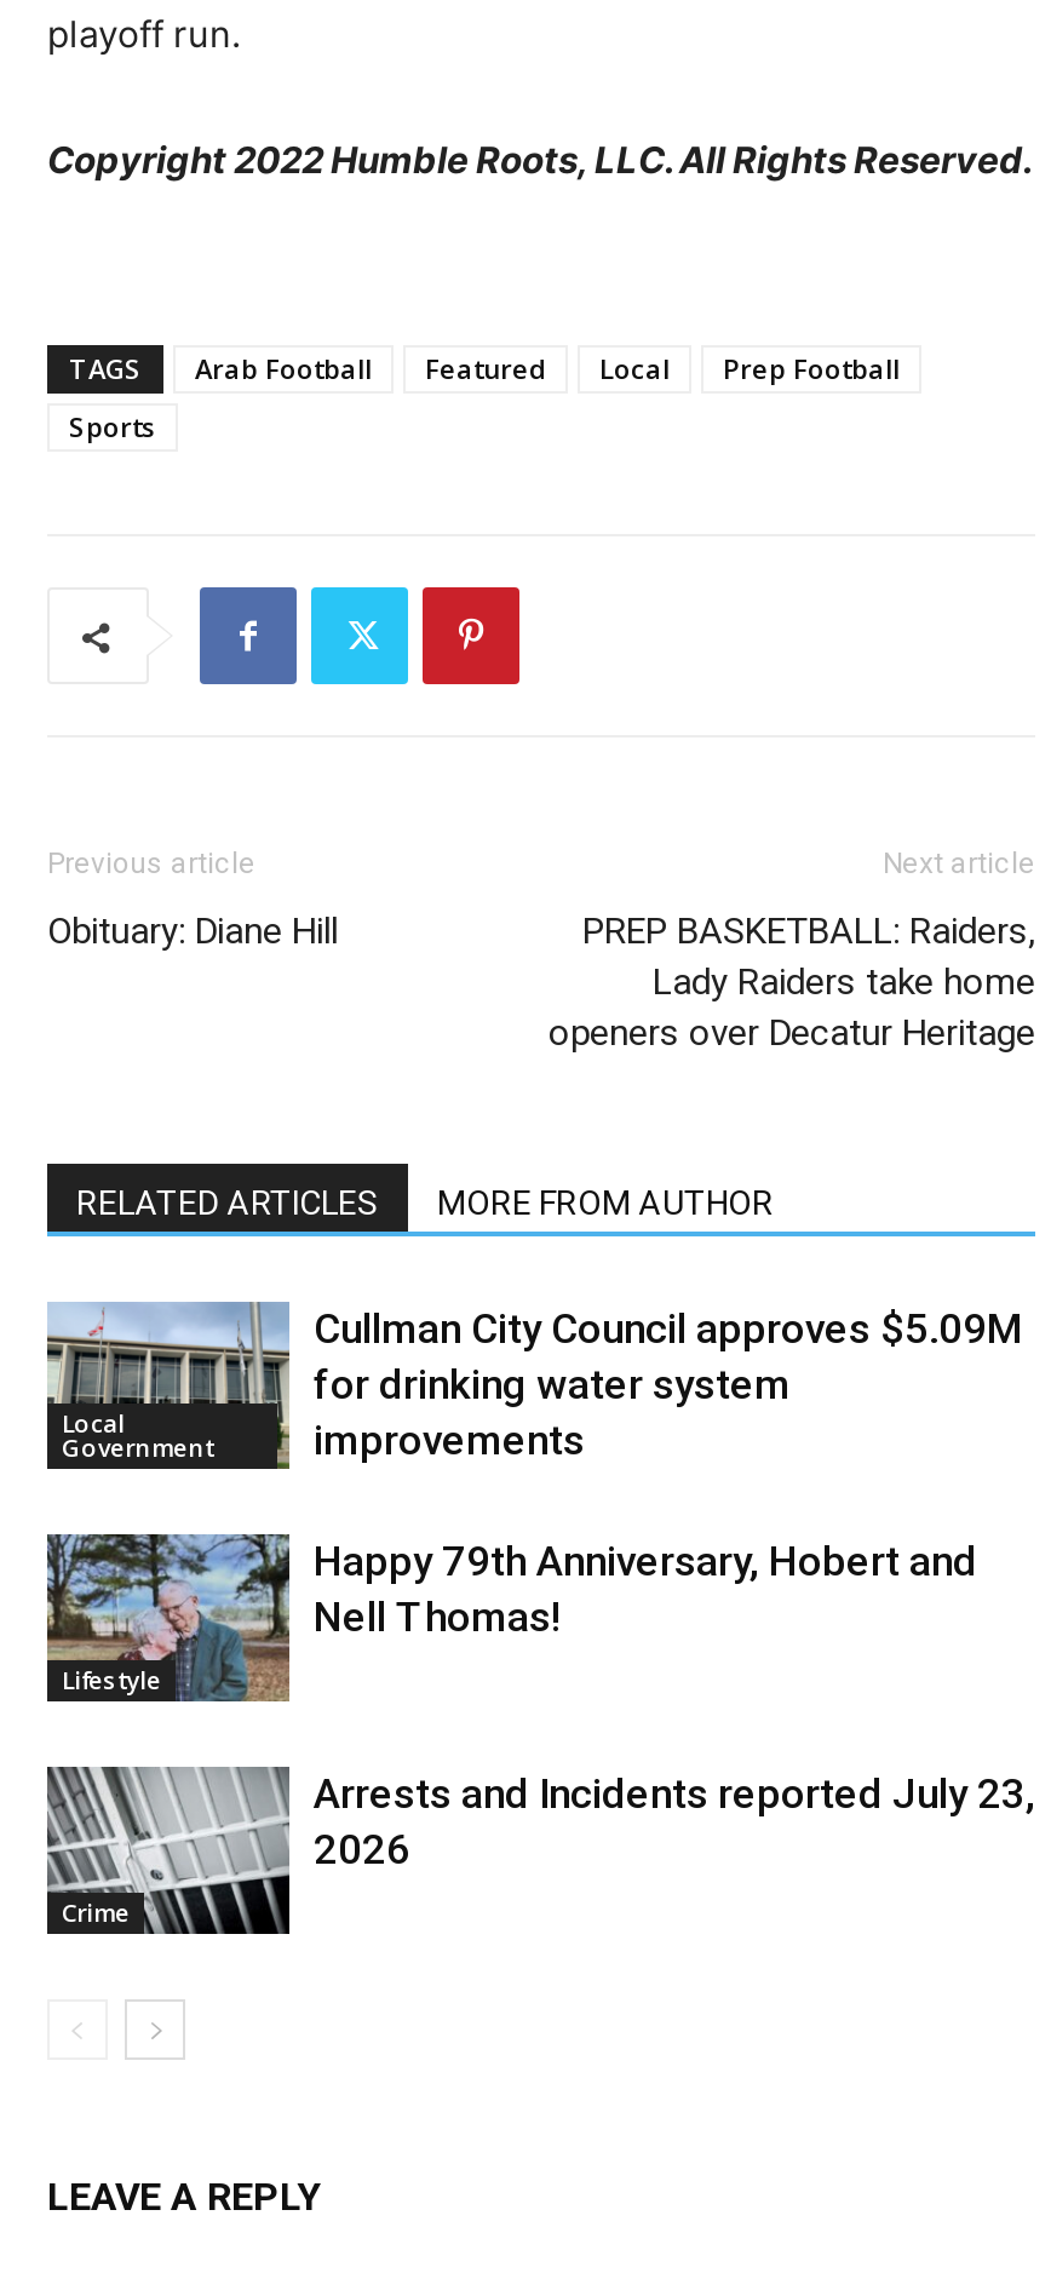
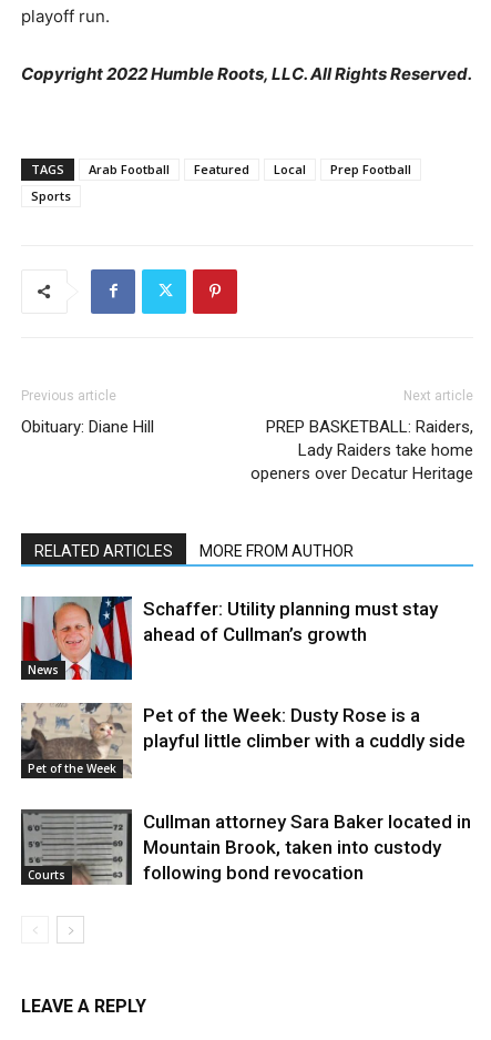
- [image]
- Local
- Government
+ [image]
+ News

- Cullman City Council approves $5.09M
- for drinking water system
- improvements
+ Schaffer: Utility planning must stay
+ ahead of Cullman’s growth

- [image]
- Lifestyle
+ [image]
+ Pet of the Week

- Happy 79th Anniversary, Hobert and
- Nell Thomas!
+ Pet of the Week: Dusty Rose is a
+ playful little climber with a cuddly side

- [image]
- Crime
+ [image]
+ Courts

- Arrests and Incidents reported July 23,
- 2026
+ Cullman attorney Sara Baker located in
+ Mountain Brook, taken into custody
+ following bond revocation
